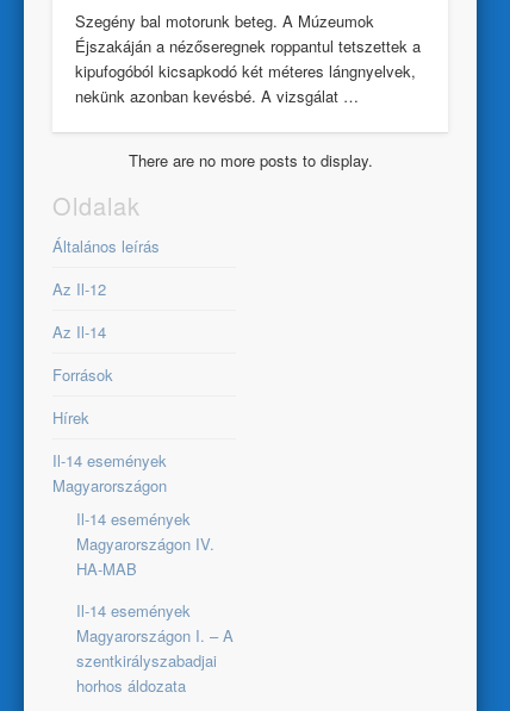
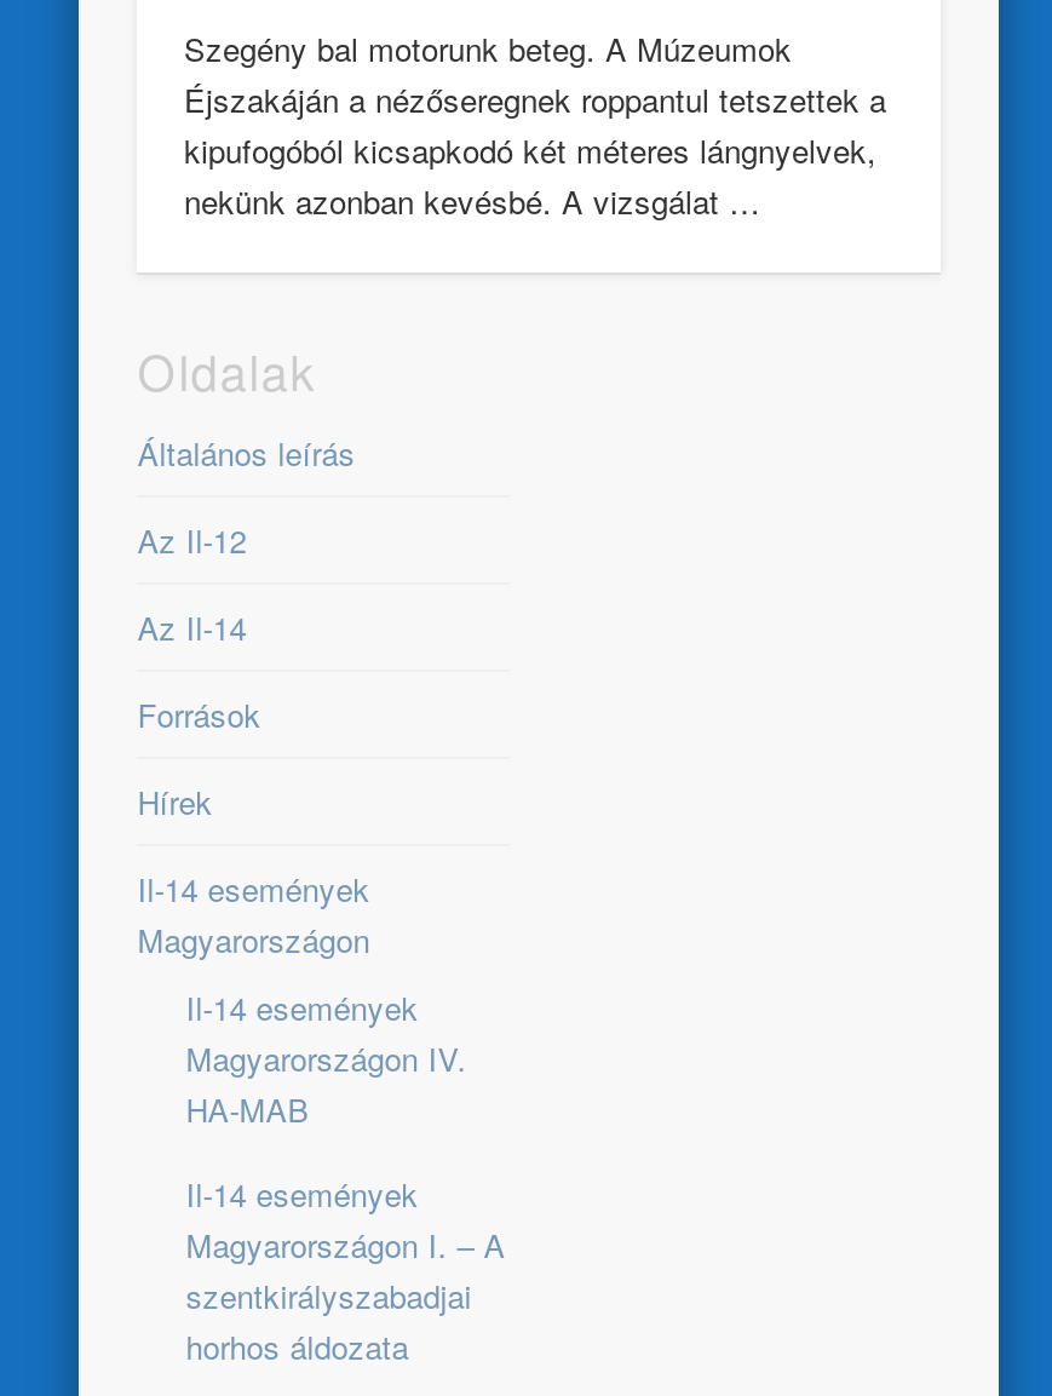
- There are no more posts to display.
